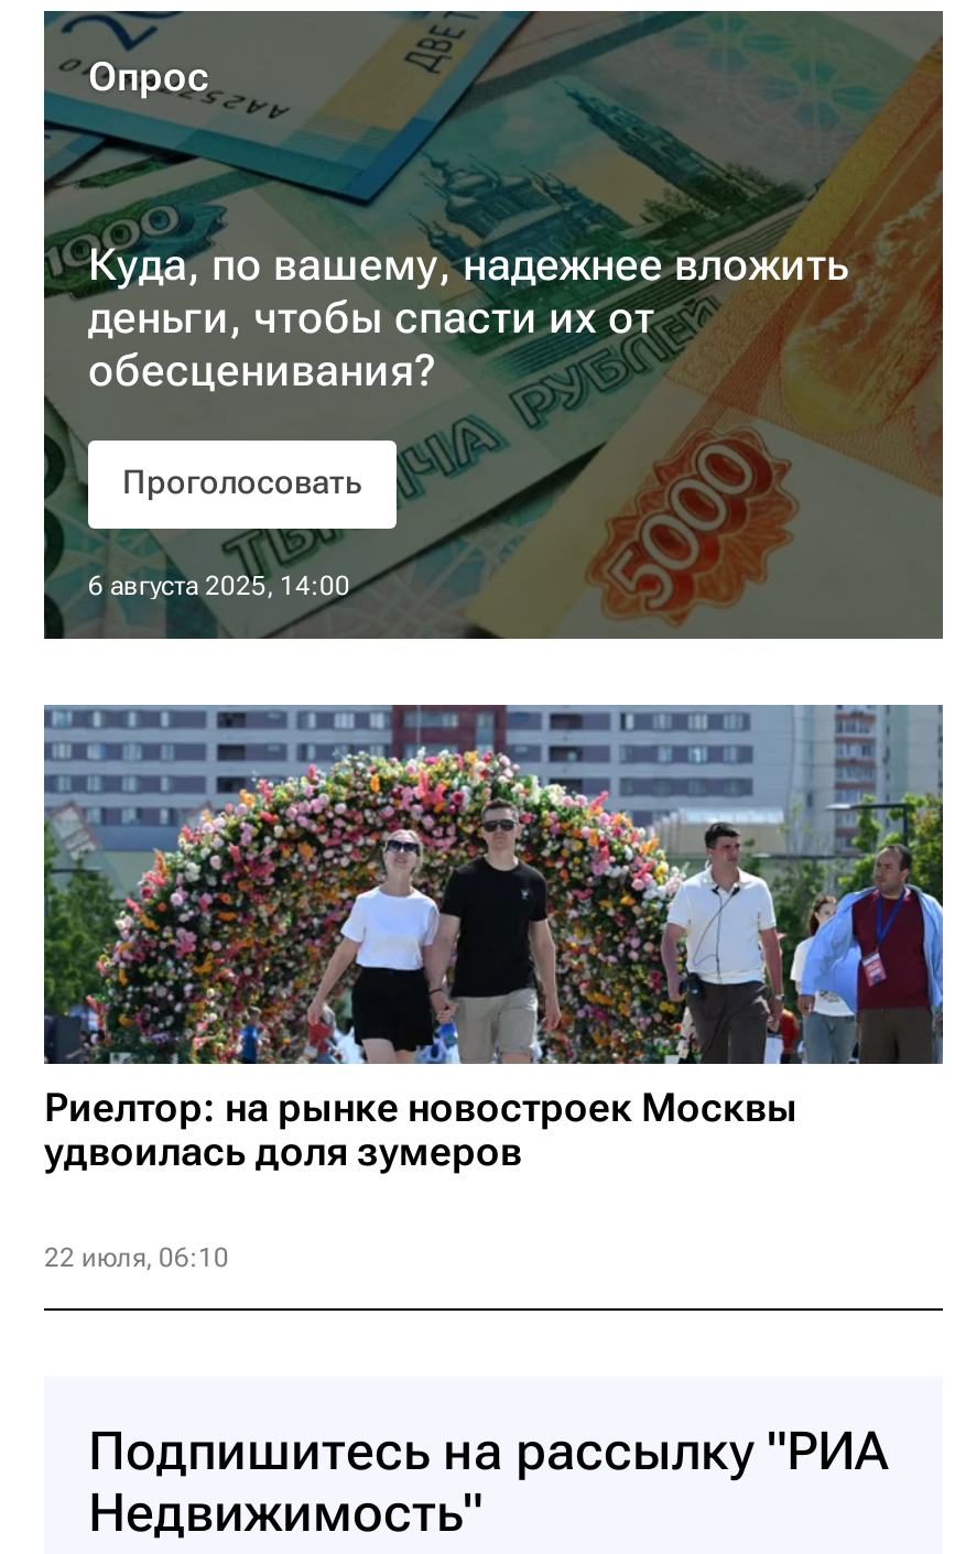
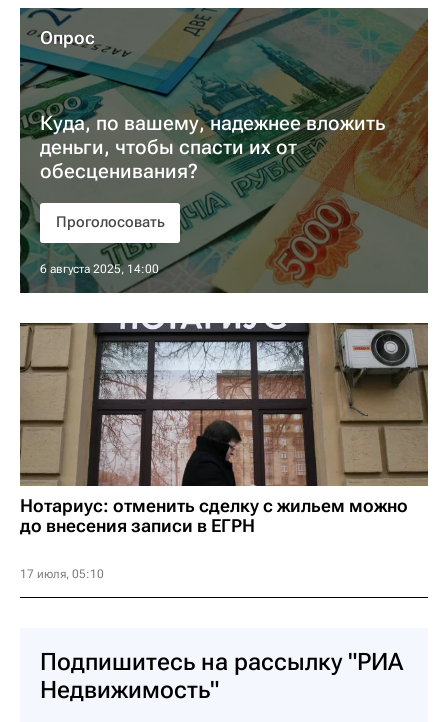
- [image]
- Риелтор: на рынке новостроек Москвы
- удвоилась доля зумеров
+ [image]
+ Нотариус: отменить сделку с жильем можно
+ до внесения записи в ЕГРН

- 22 июля, 06:10
+ 17 июля, 05:10
